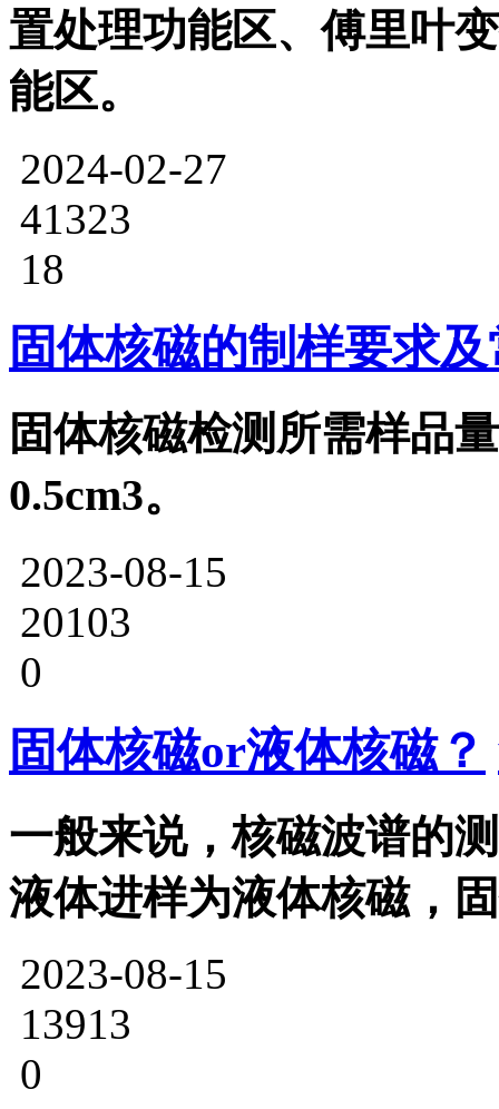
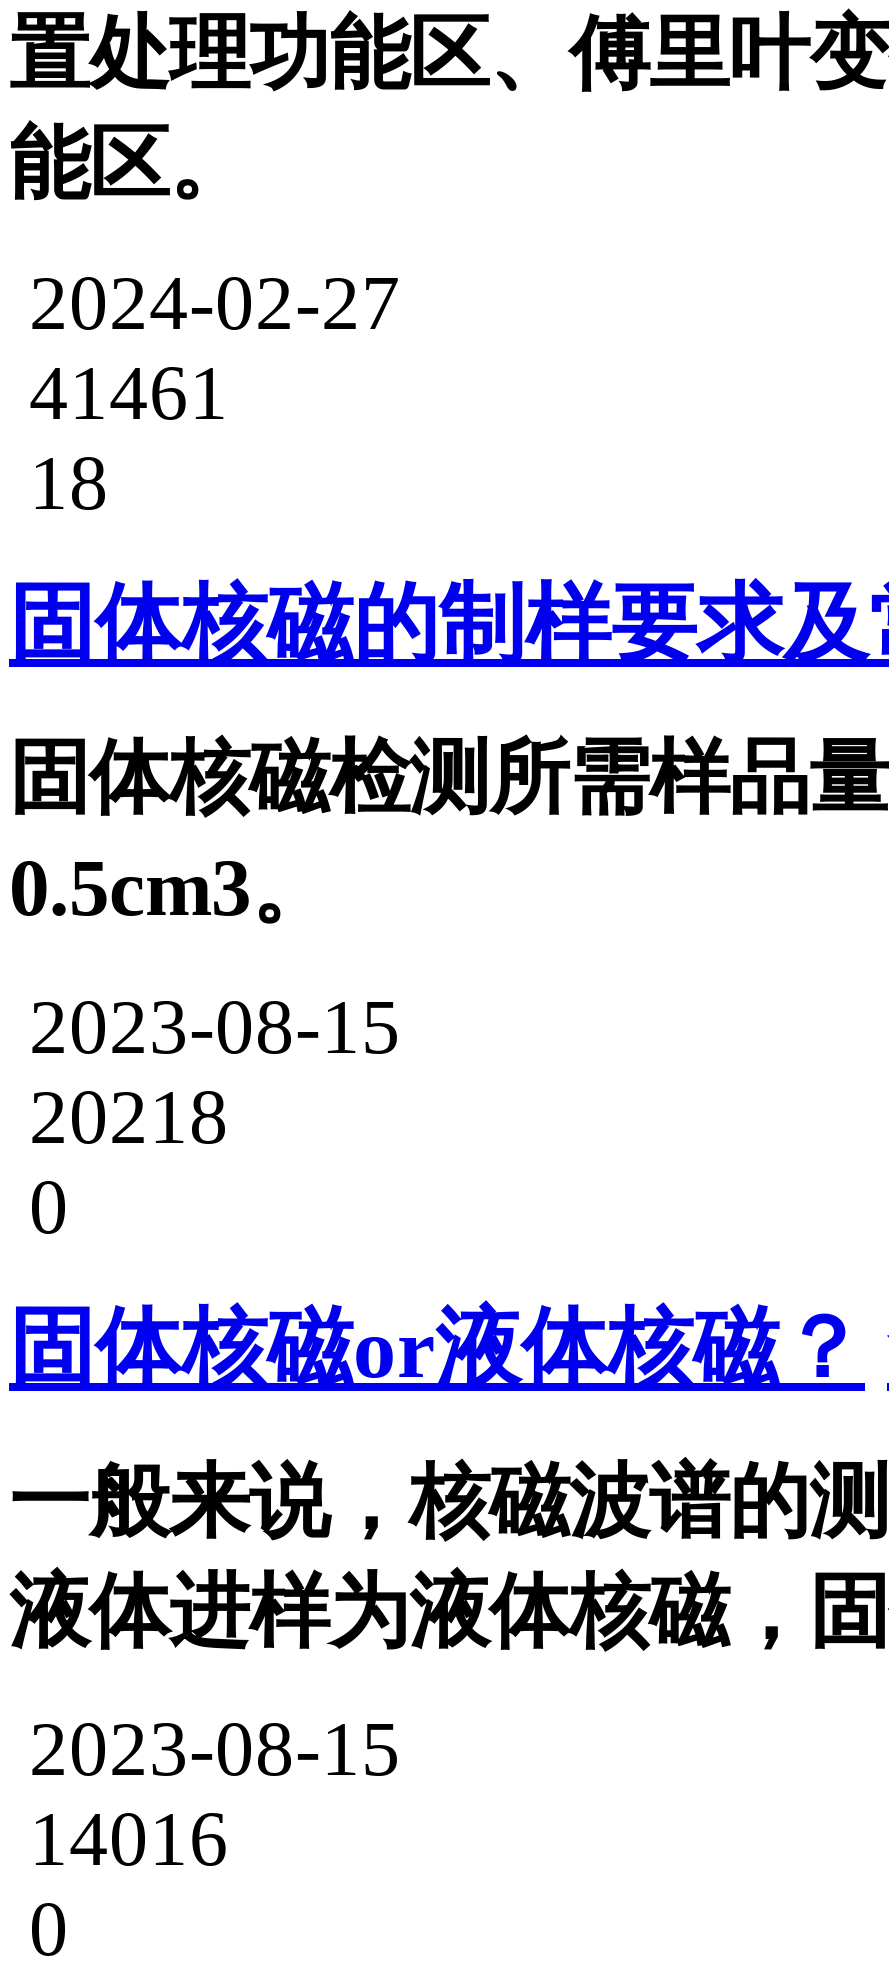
- 41323
+ 41461

- 20103
+ 20218

- 13913
+ 14016
